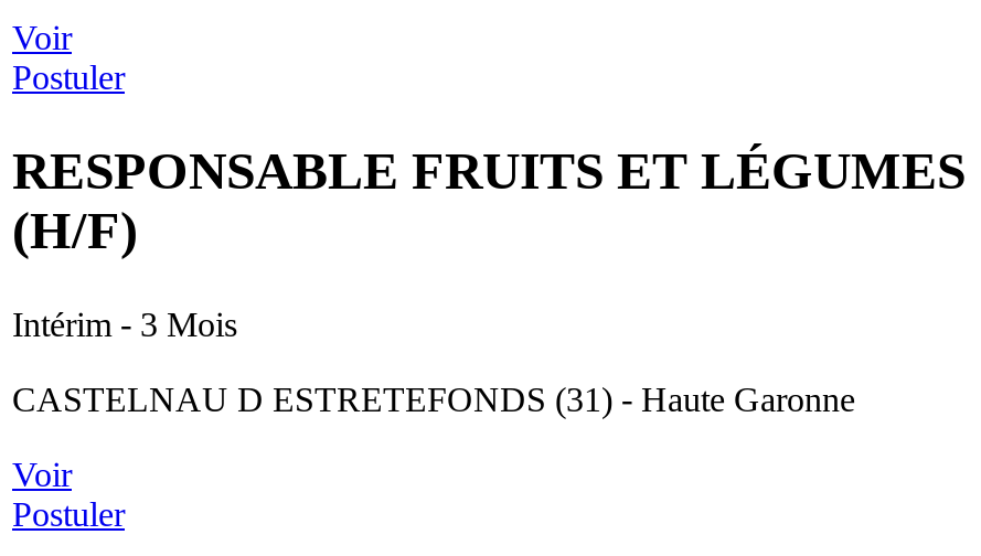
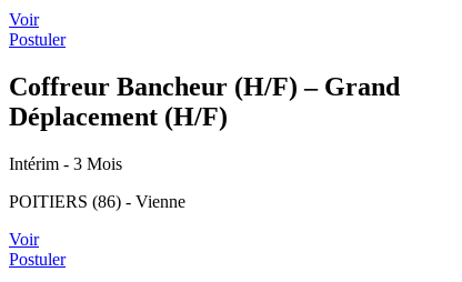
- RESPONSABLE FRUITS ET LÉGUMES
- (H/F)
+ Coffreur Bancheur (H/F) – Grand
+ Déplacement (H/F)

- CASTELNAU D ESTRETEFONDS (31) - Haute Garonne
+ POITIERS (86) - Vienne
